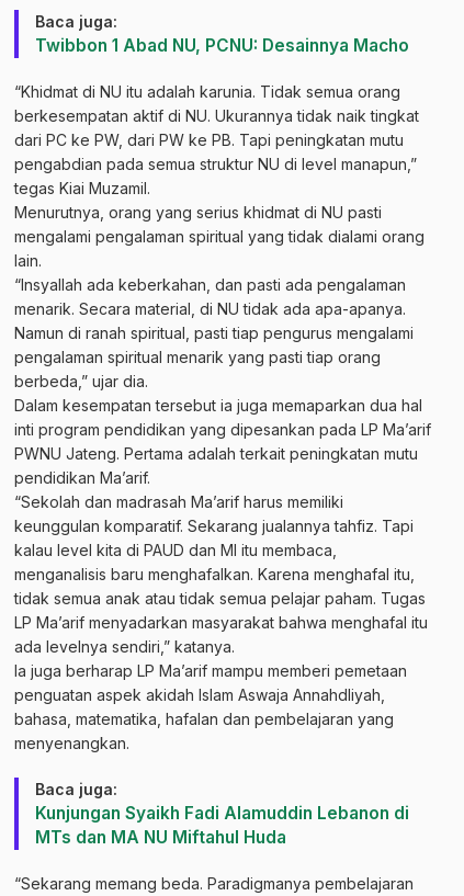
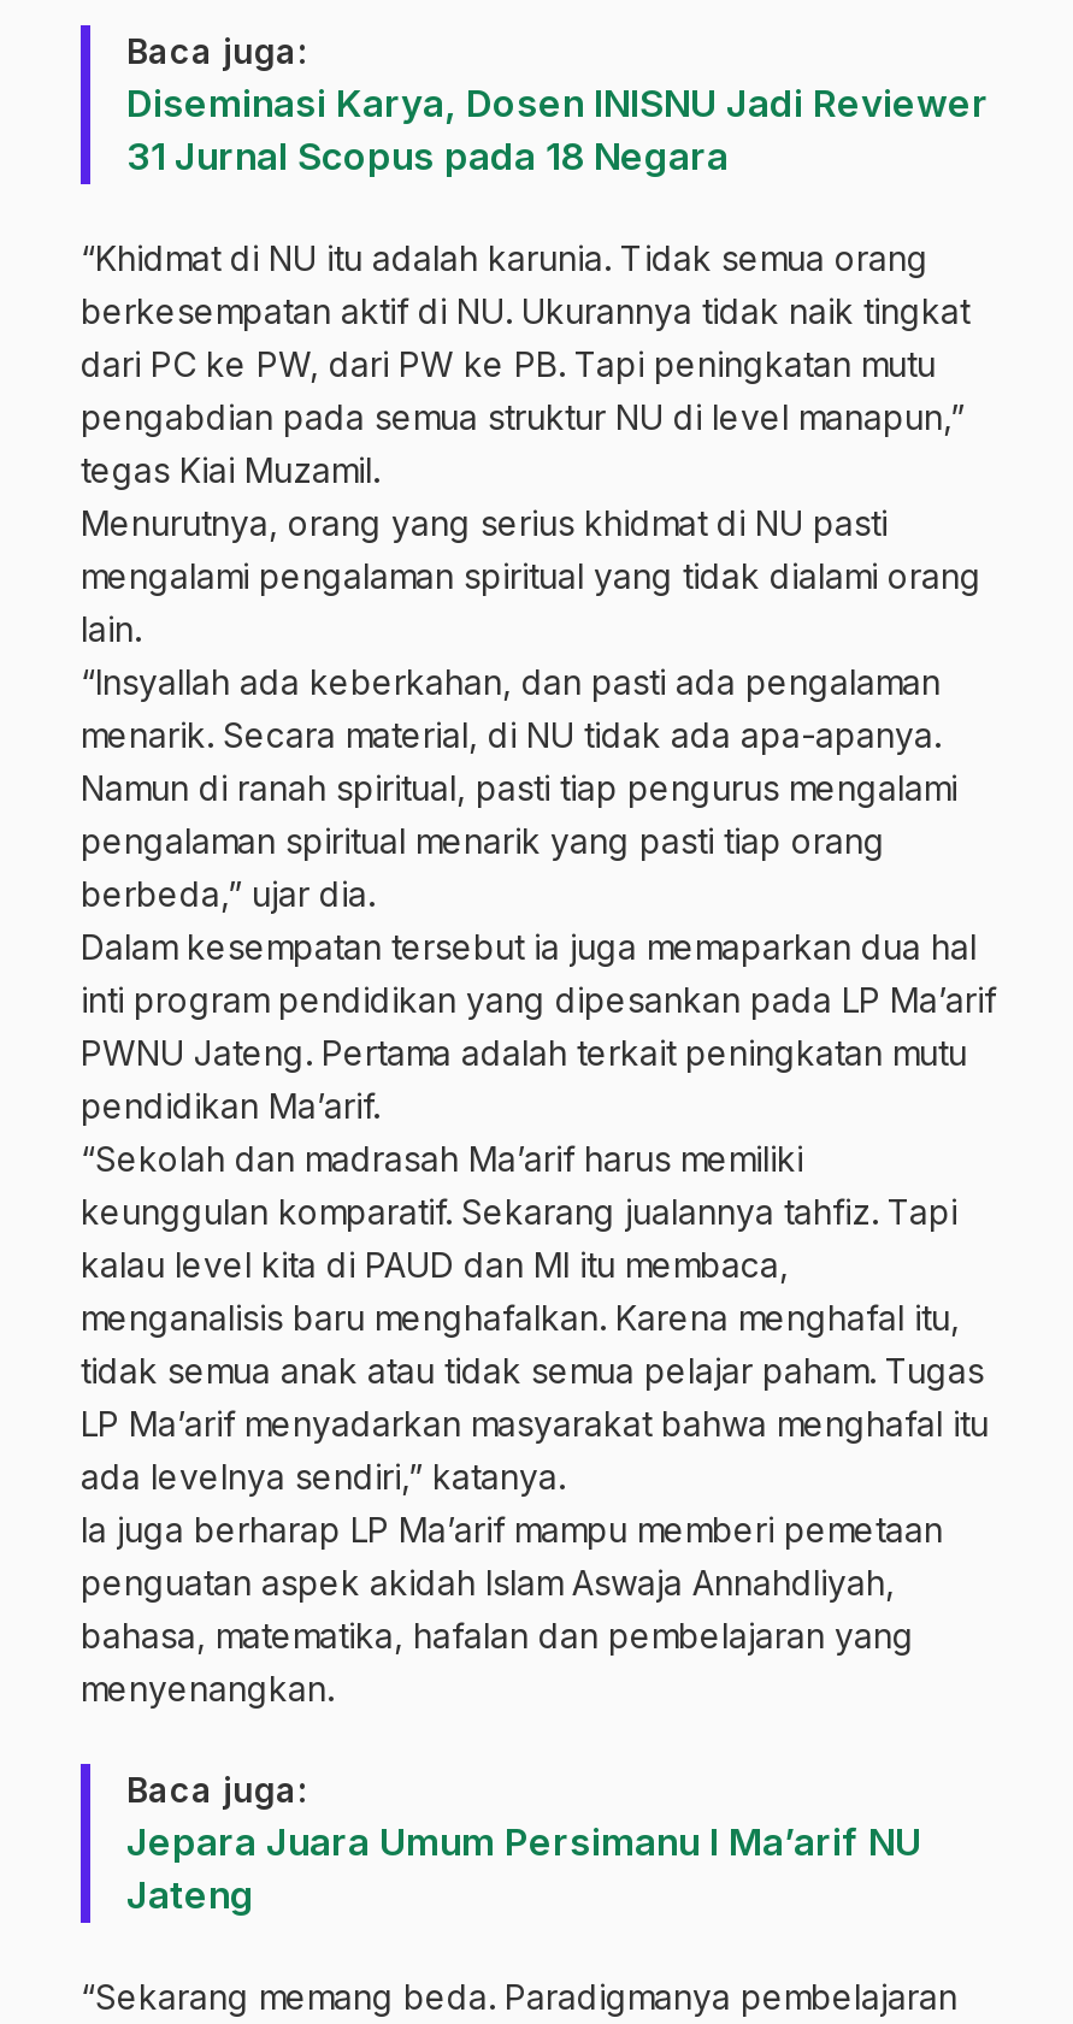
- Twibbon 1 Abad NU, PCNU: Desainnya Macho
+ Diseminasi Karya, Dosen INISNU Jadi Reviewer
+ 31 Jurnal Scopus pada 18 Negara

- Kunjungan Syaikh Fadi Alamuddin Lebanon di
- MTs dan MA NU Miftahul Huda
+ Jepara Juara Umum Persimanu I Ma’arif NU
+ Jateng
